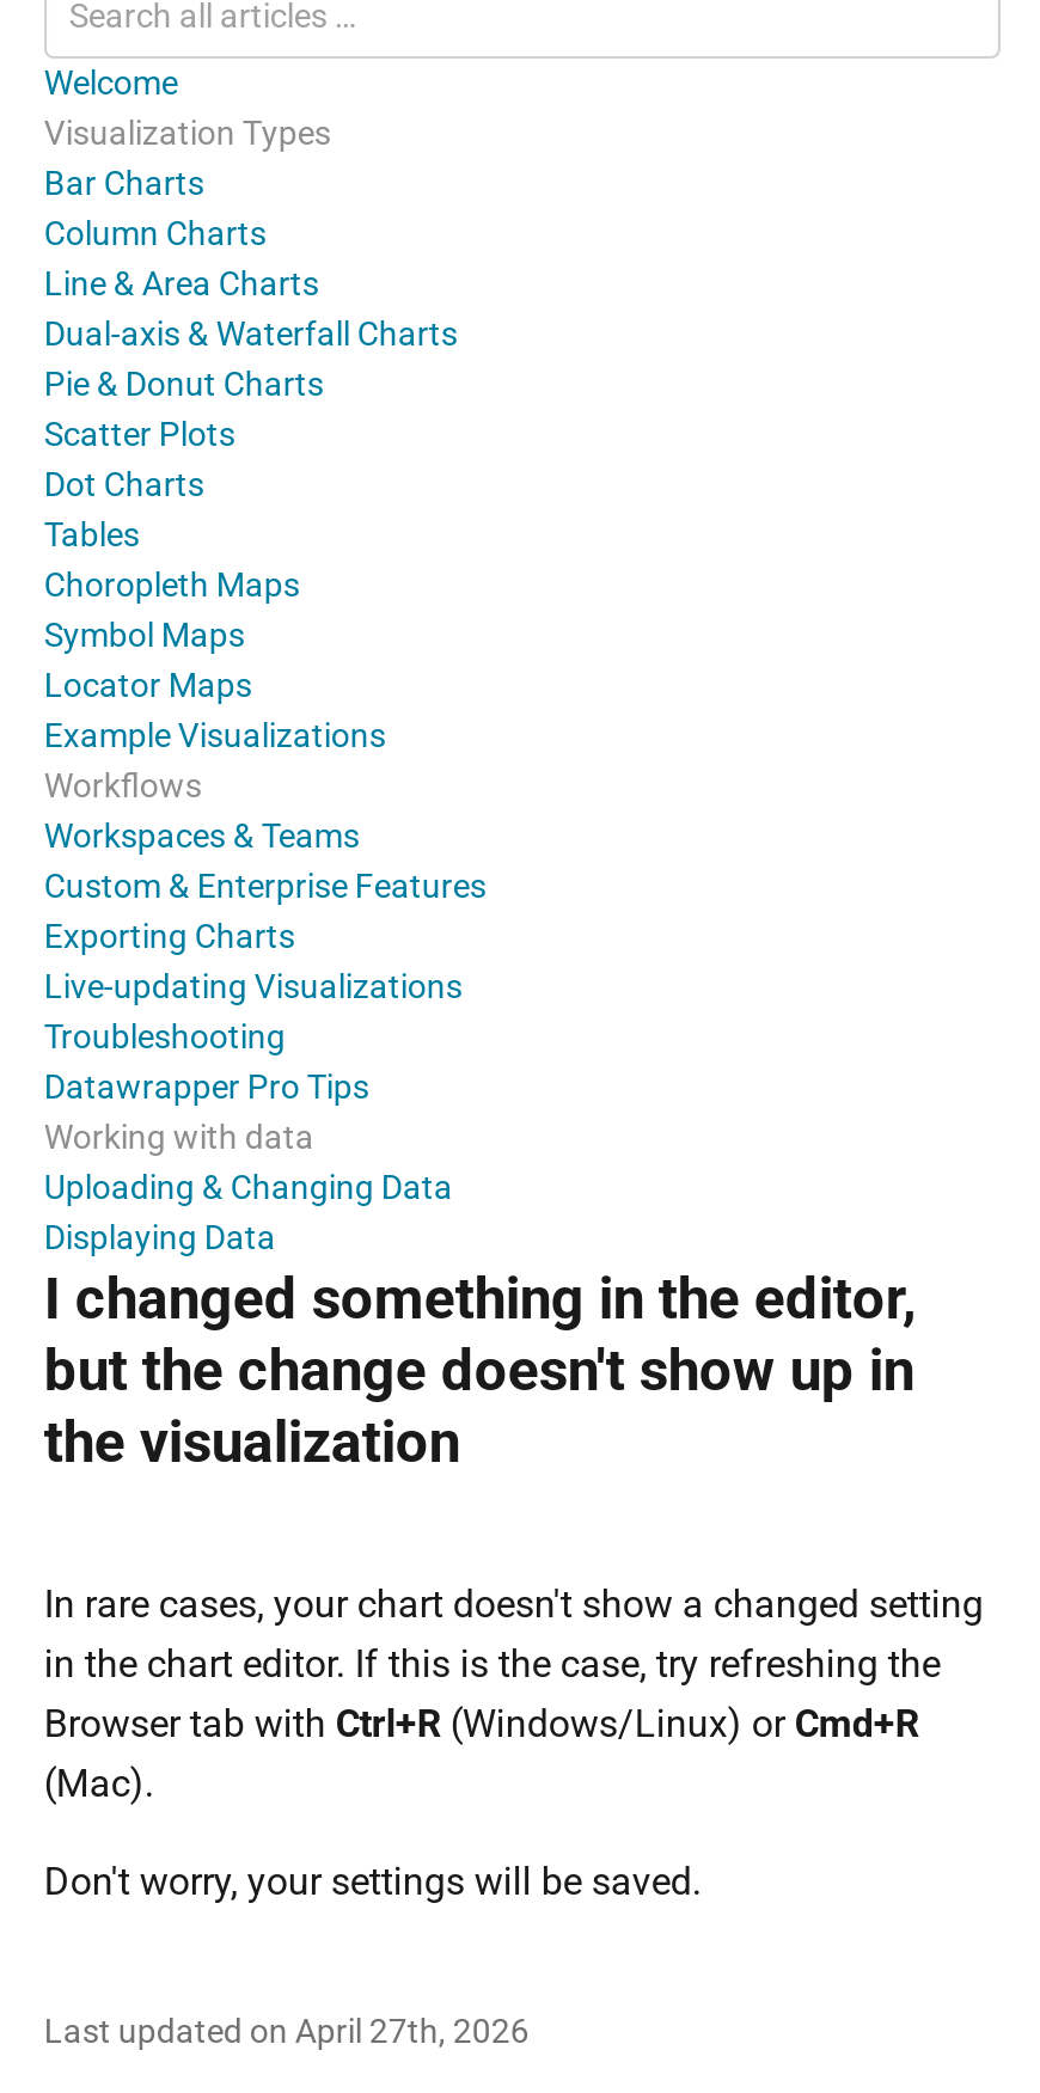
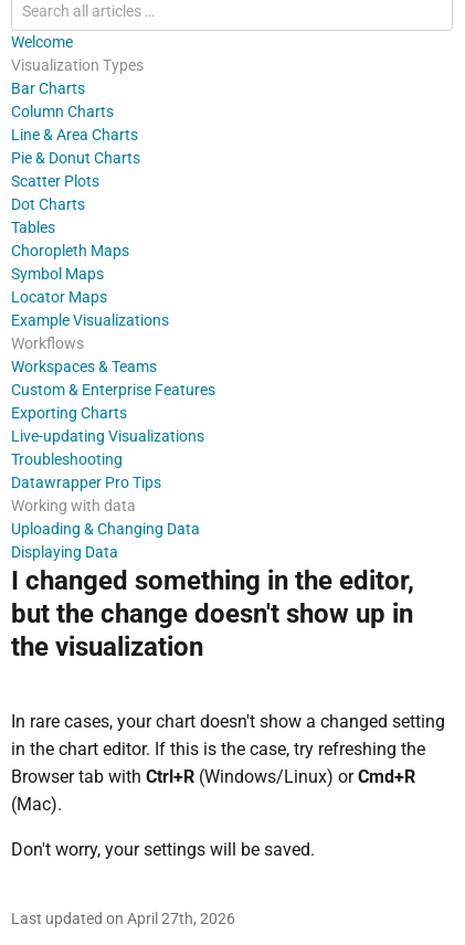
- Dual-axis & Waterfall Charts
